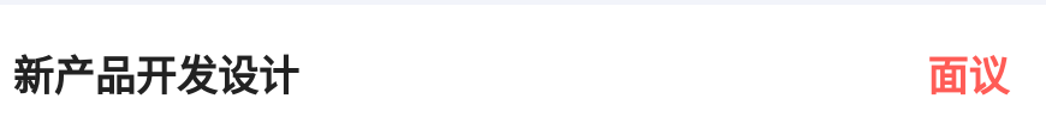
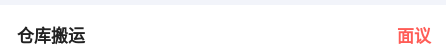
- 新产品开发设计
+ 仓库搬运
